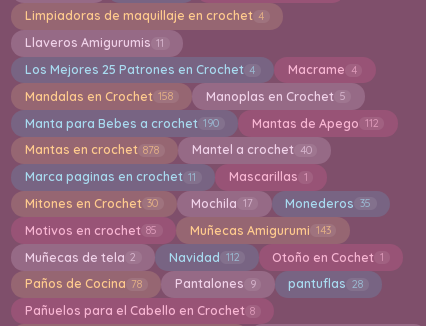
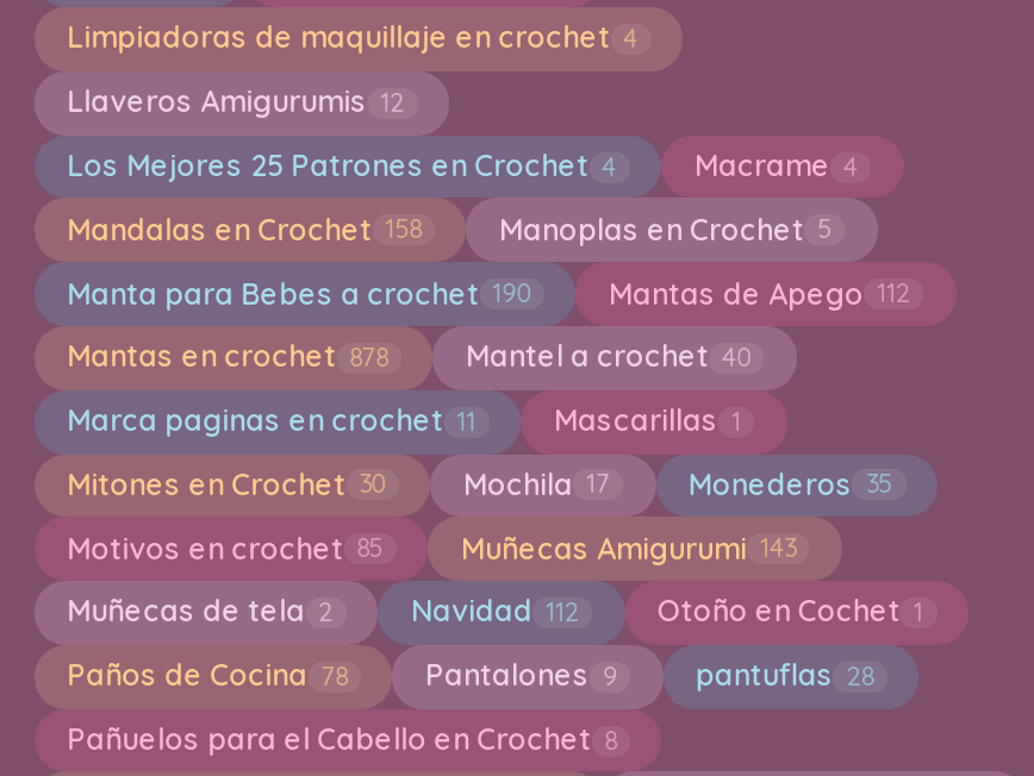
- Llaveros Amigurumis 11
+ Llaveros Amigurumis 12
